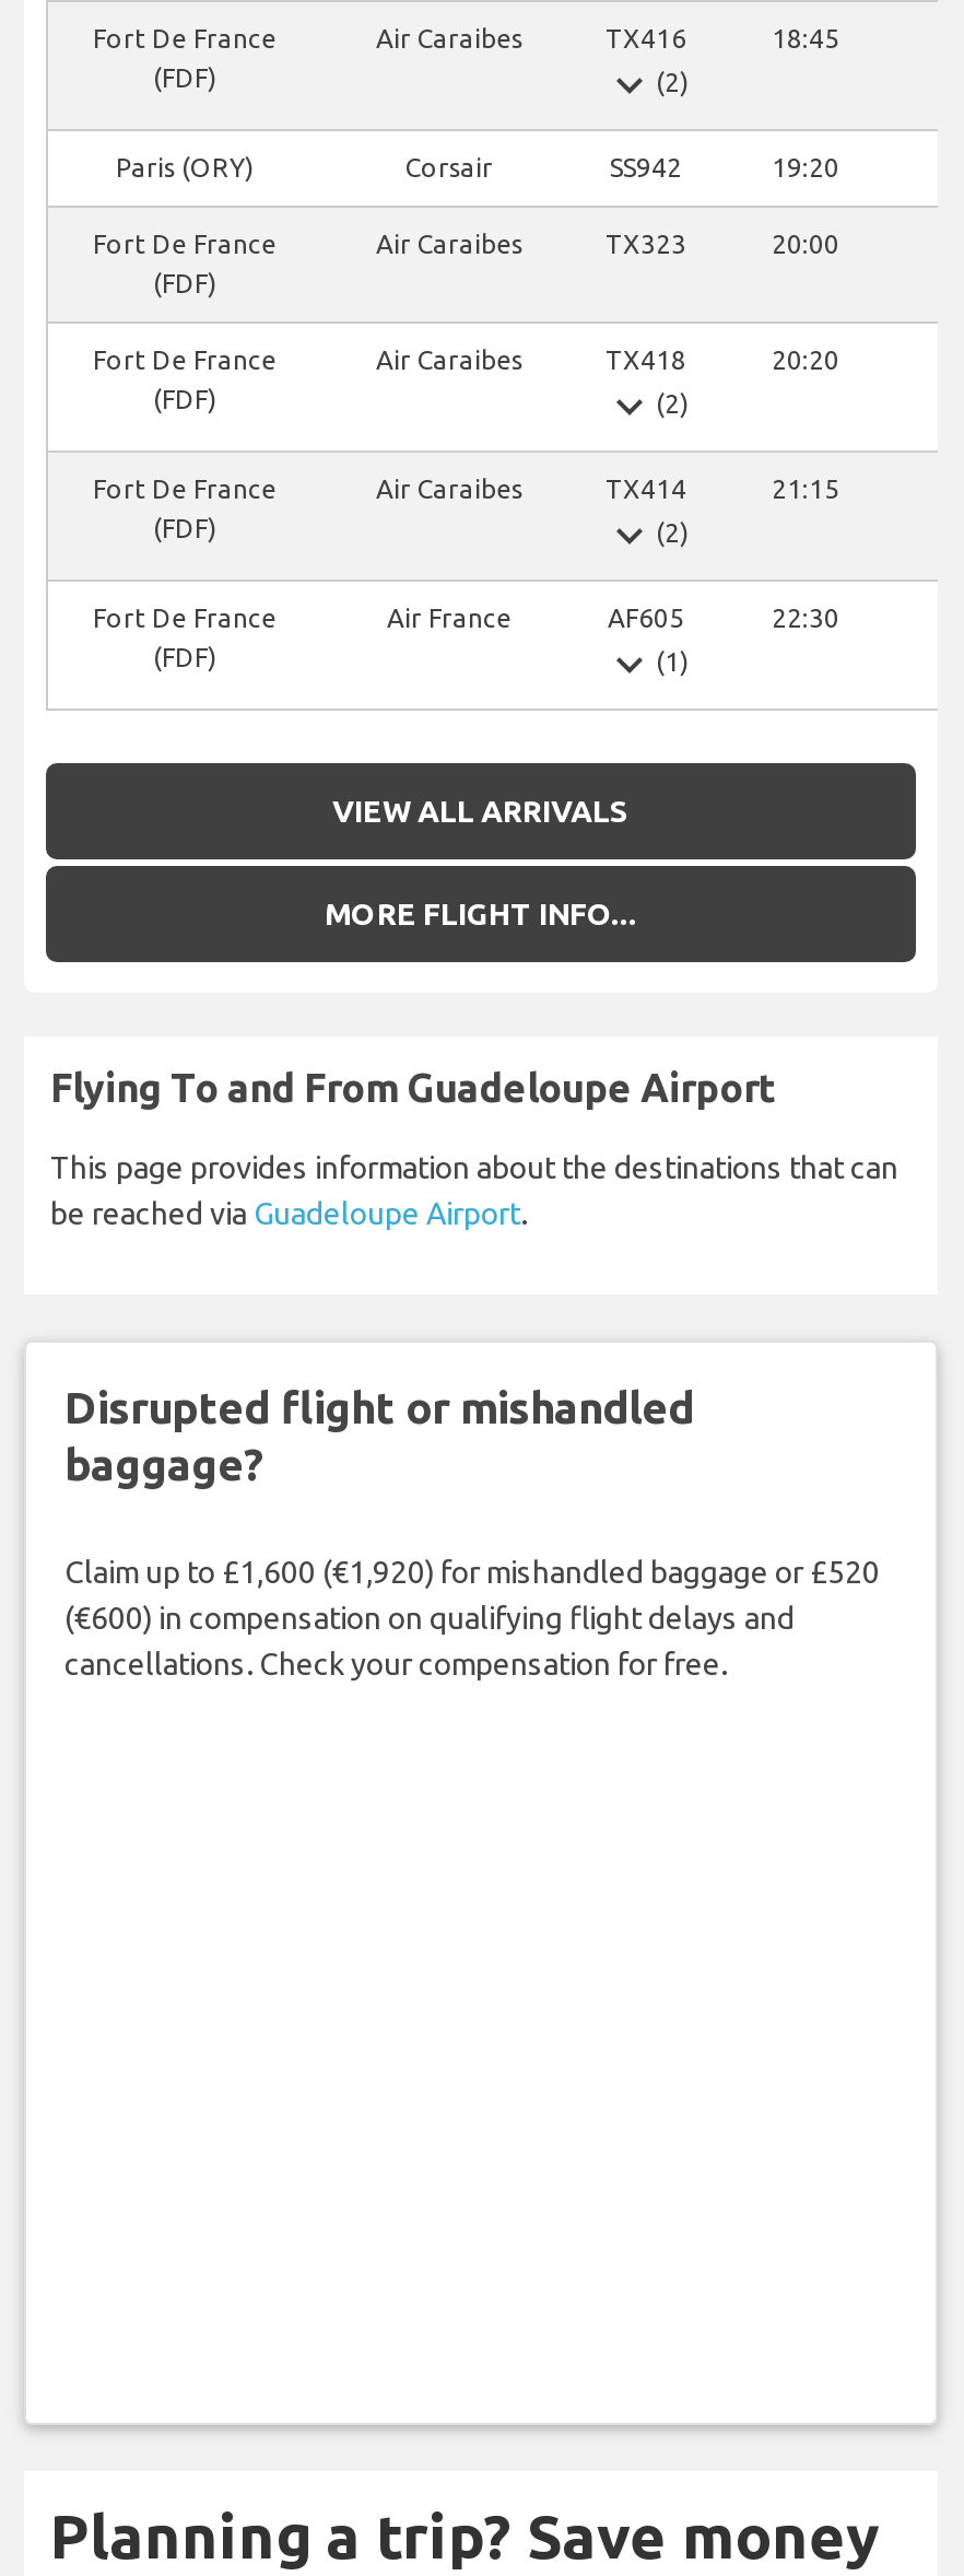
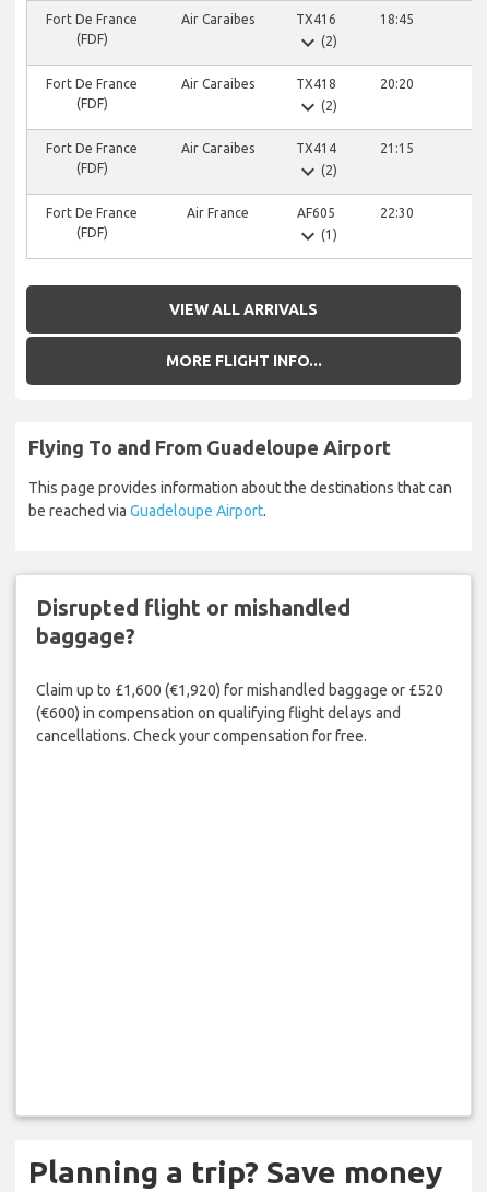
- Paris (ORY)
- Corsair
- SS942
- 19:20
- Fort De France
- (FDF)

- Air Caraibes
- TX323
- 20:00
